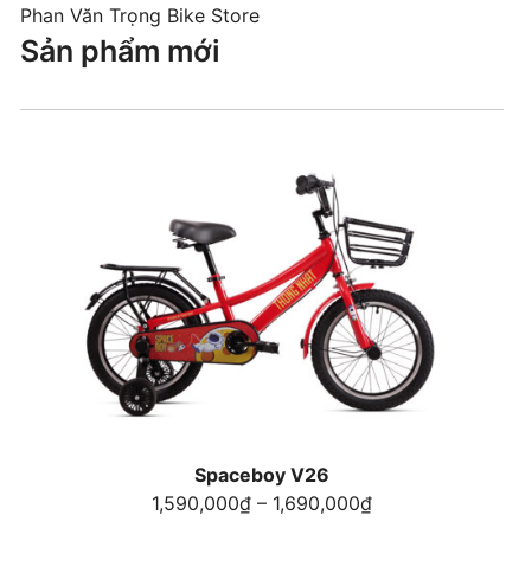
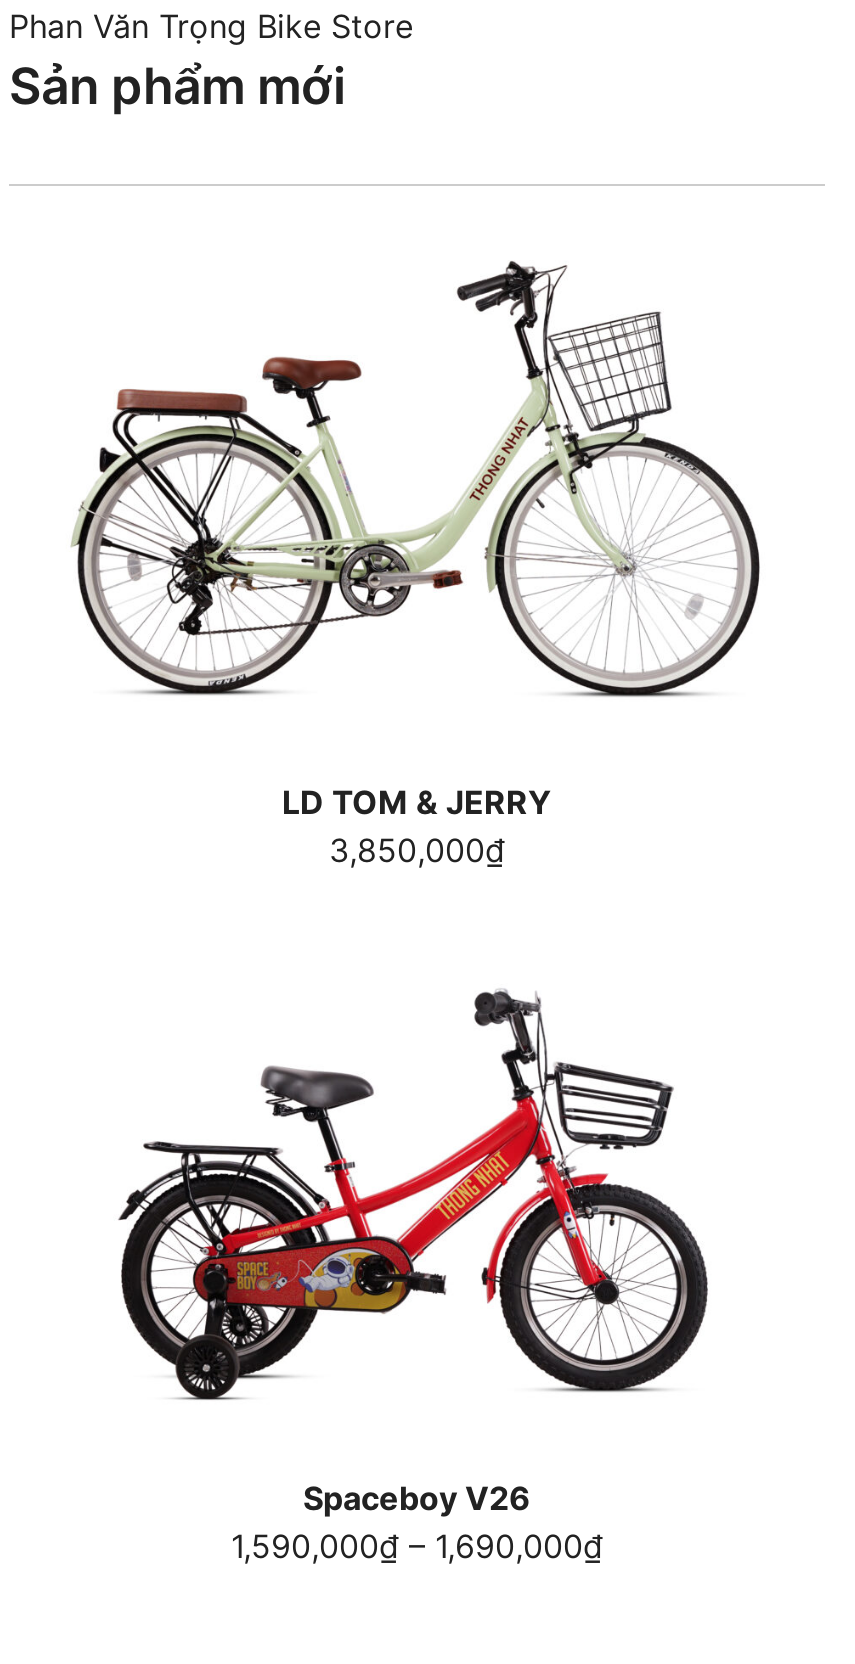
+ [image]

+ LD TOM & JERRY
+ 3,850,000₫
